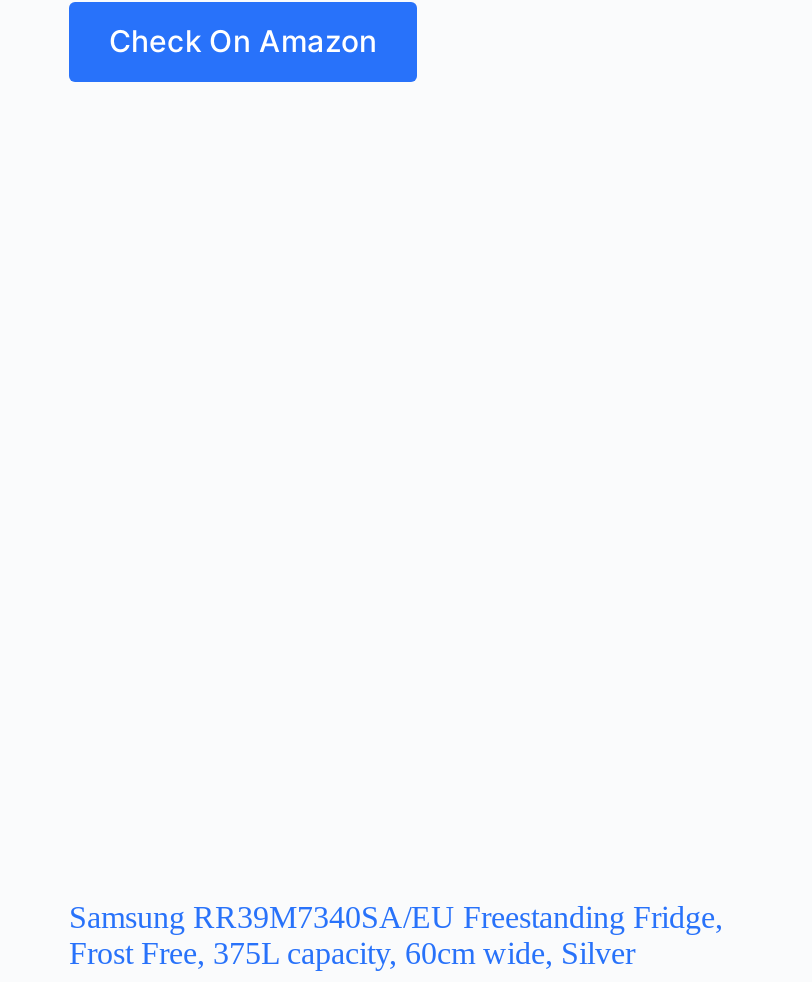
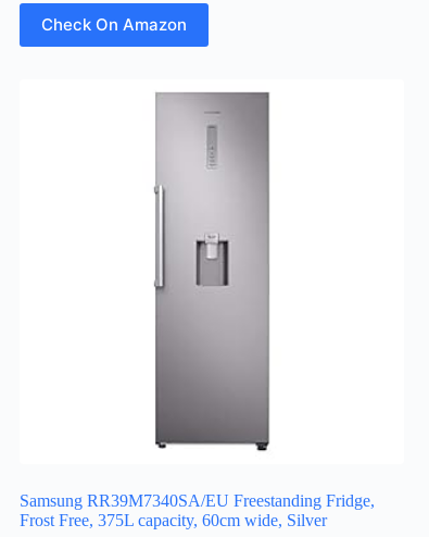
+ [image]
